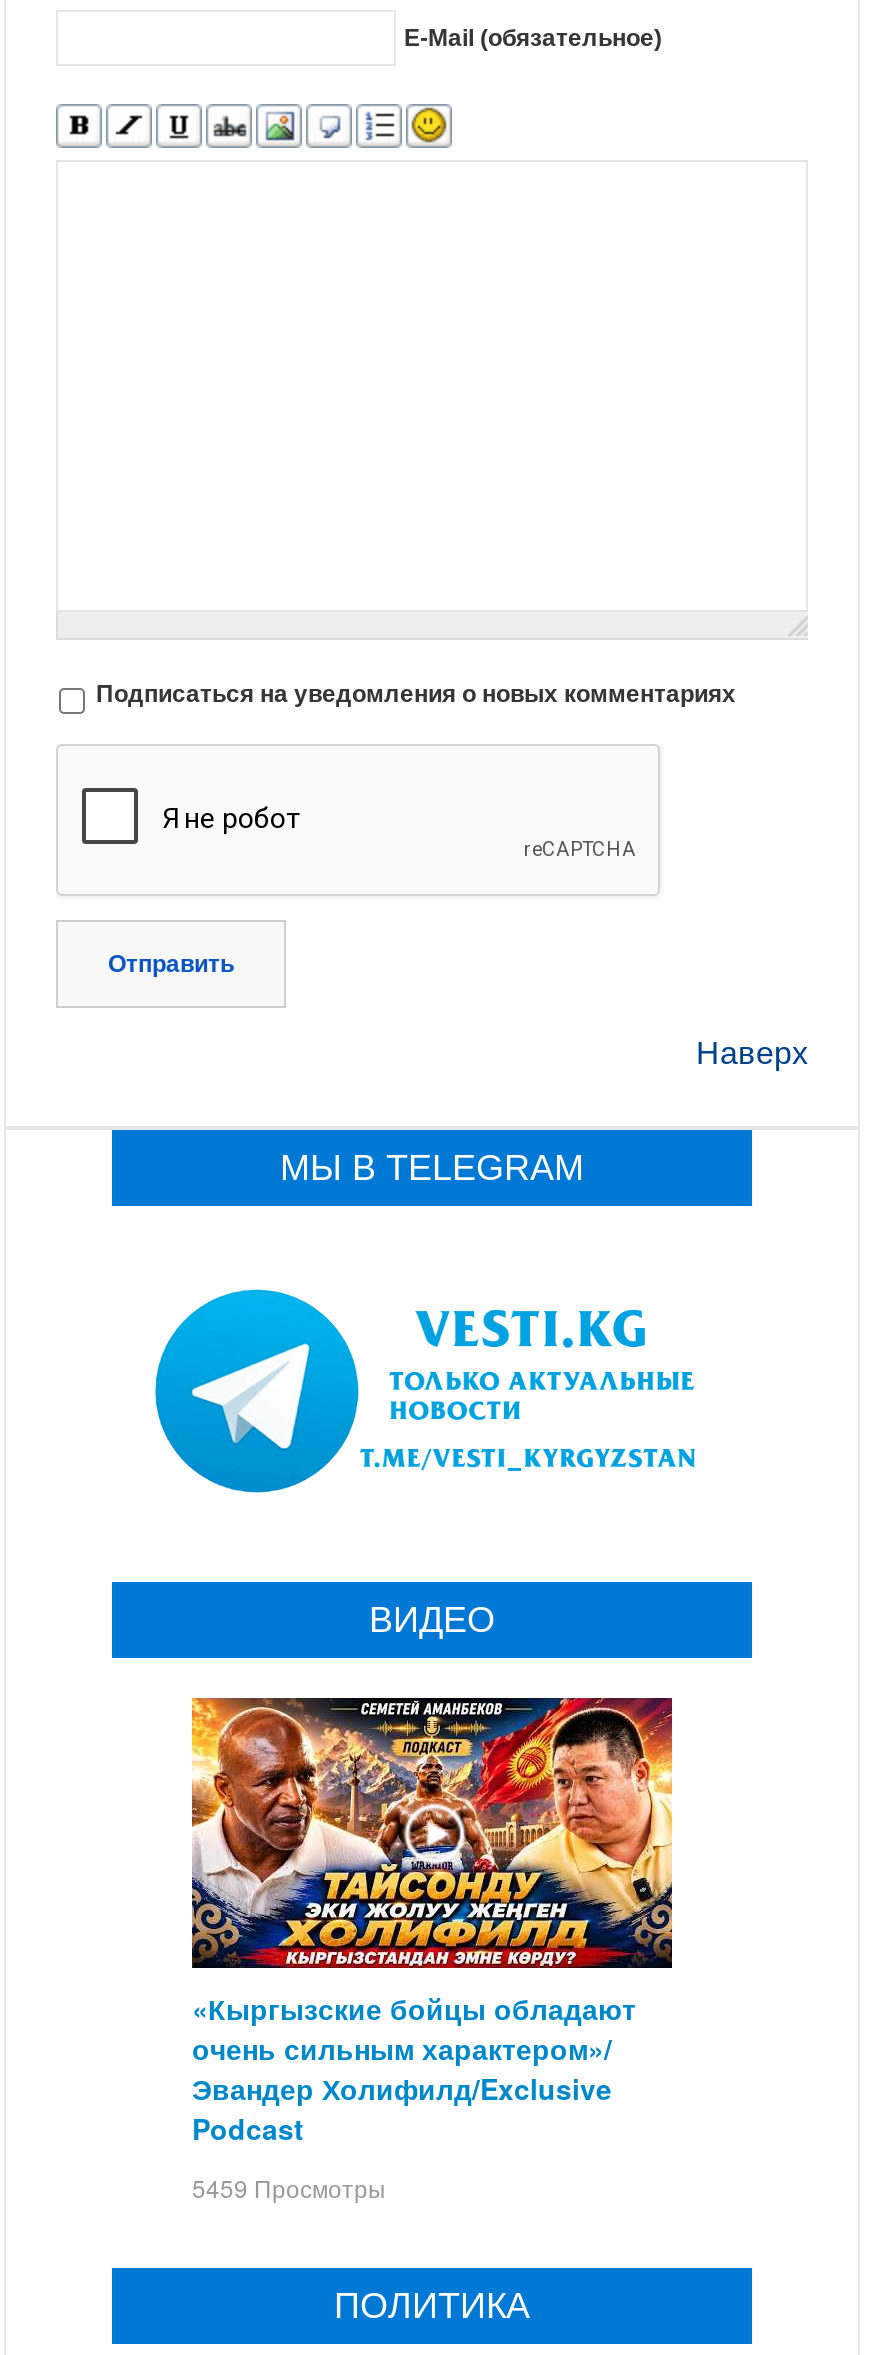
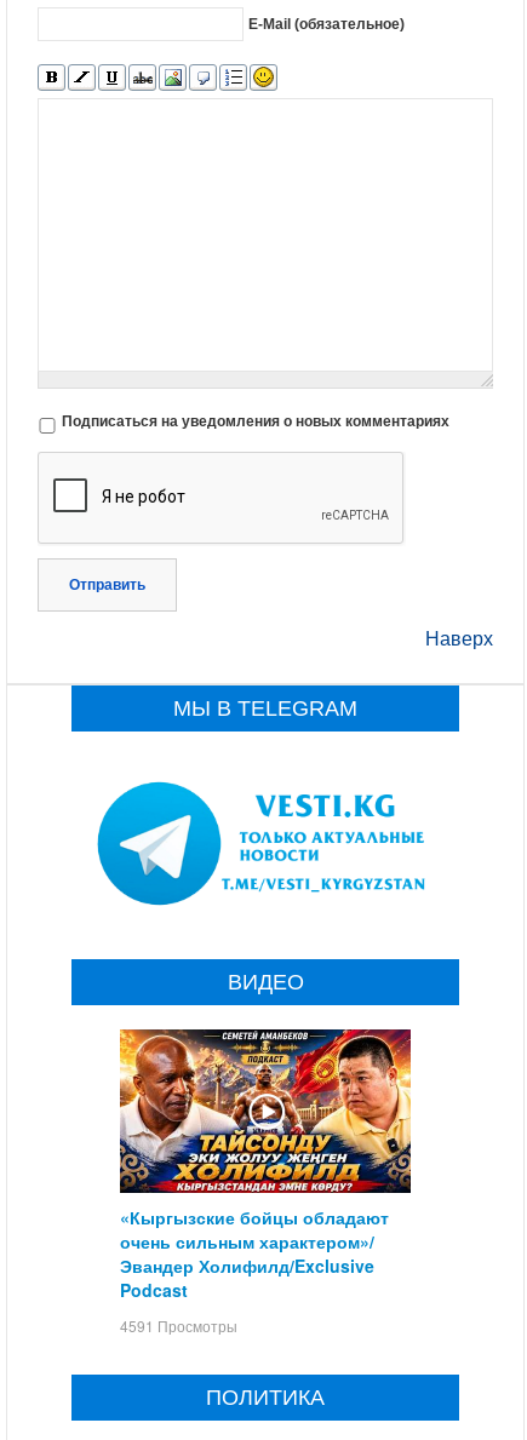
- 5459 Просмотры
+ 4591 Просмотры
